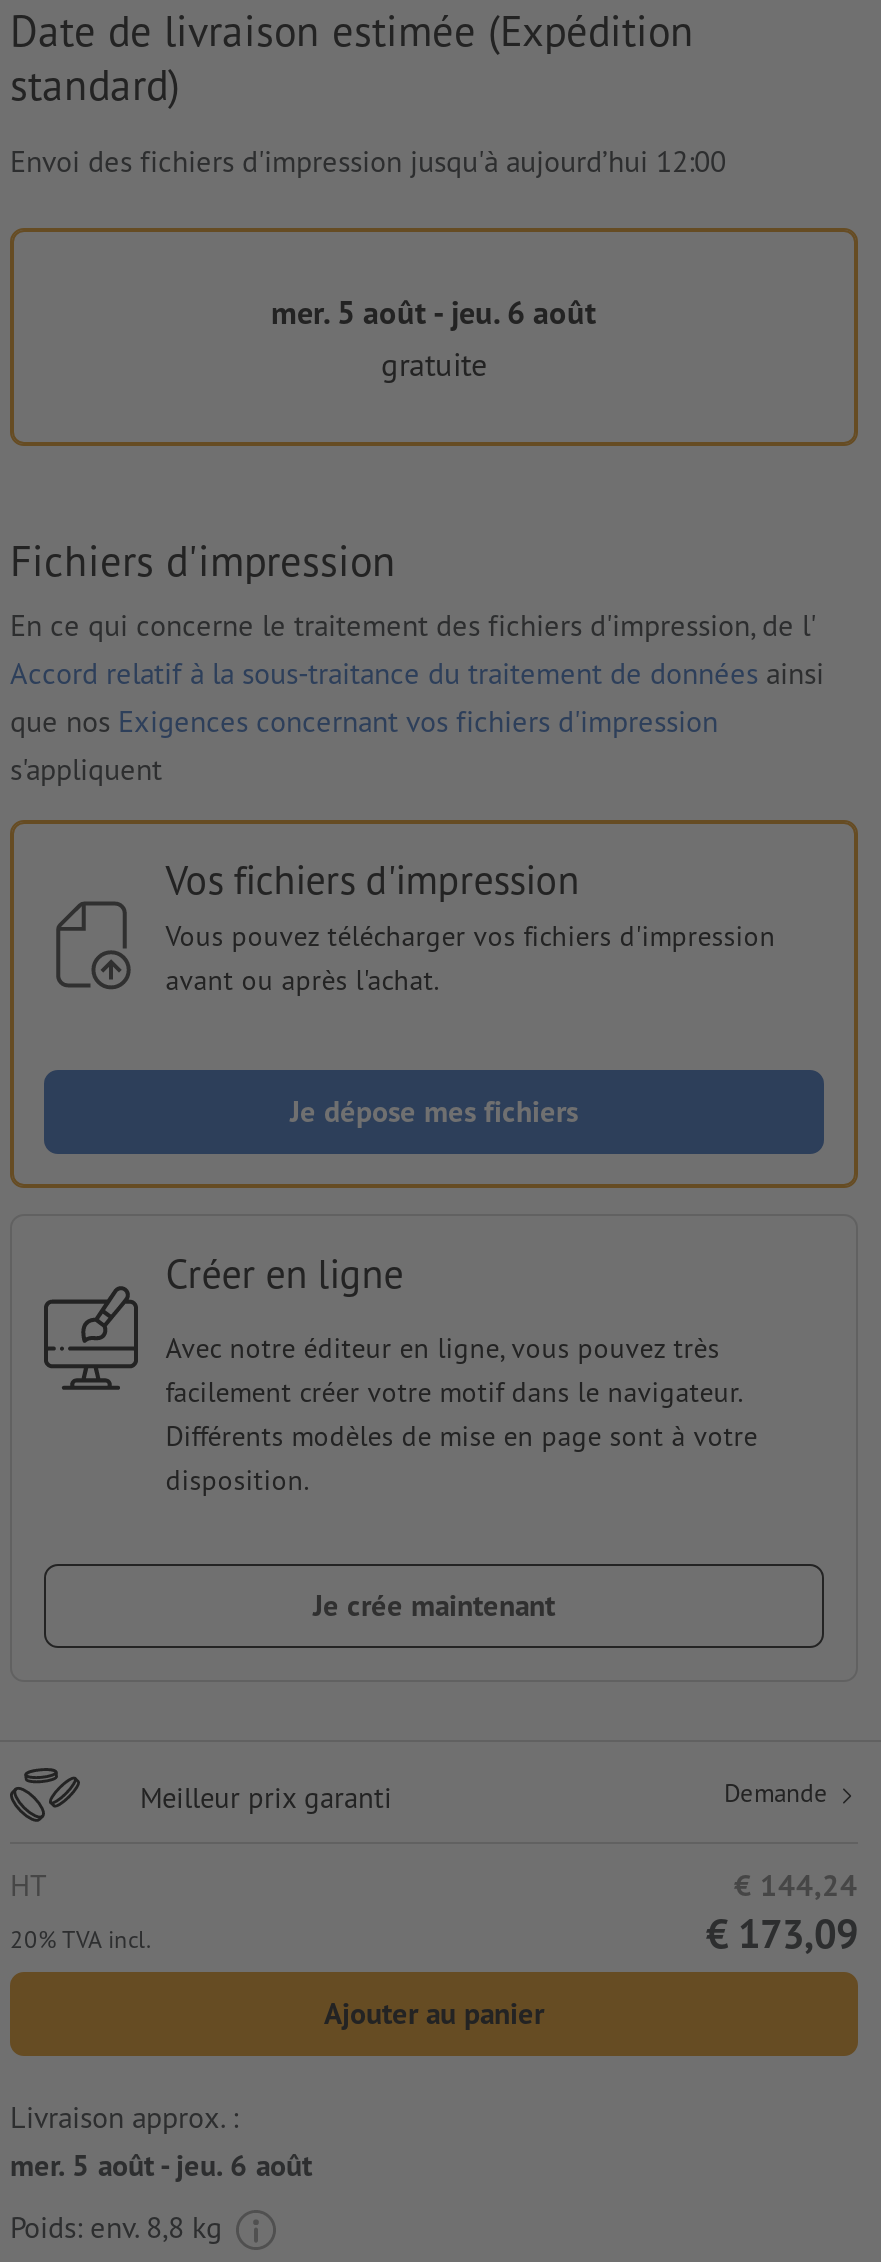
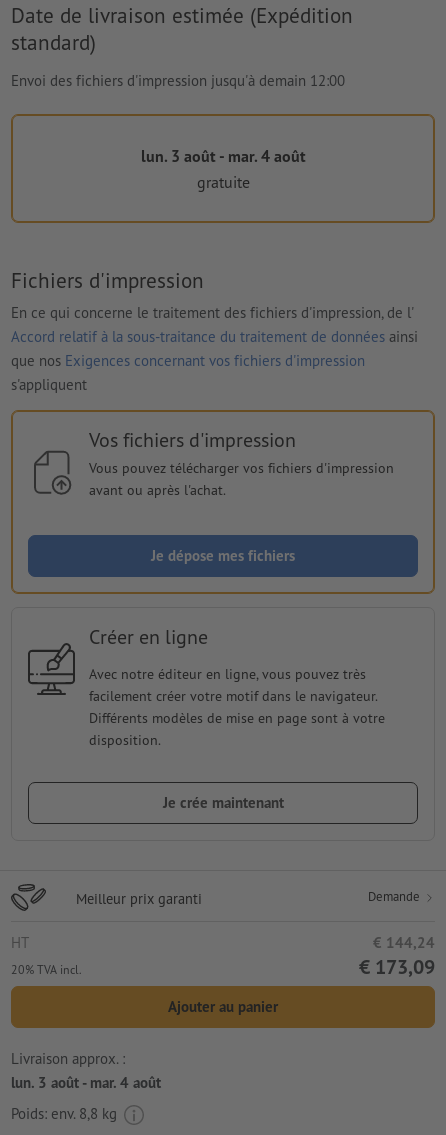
- Envoi des fichiers d'impression jusqu'à aujourd’hui 12:00
+ Envoi des fichiers d'impression jusqu'à demain 12:00

- mer. 5 août - jeu. 6 août
+ lun. 3 août - mar. 4 août

- mer. 5 août - jeu. 6 août
+ lun. 3 août - mar. 4 août
